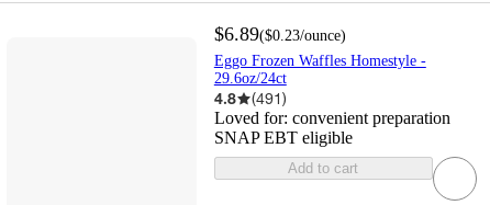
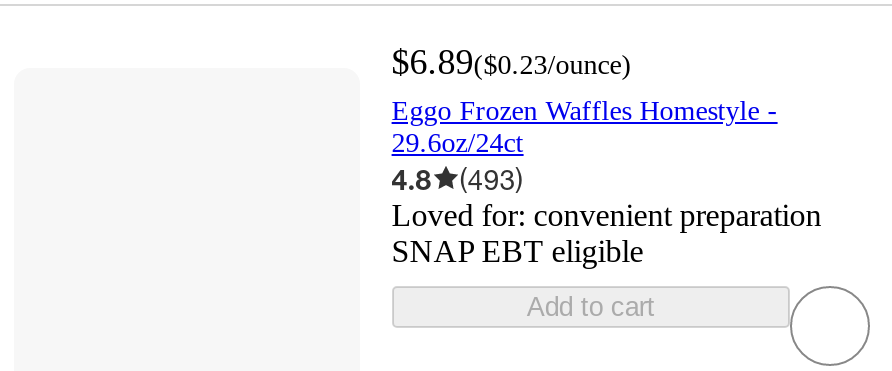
- 4.8 (491)
+ 4.8 (493)
